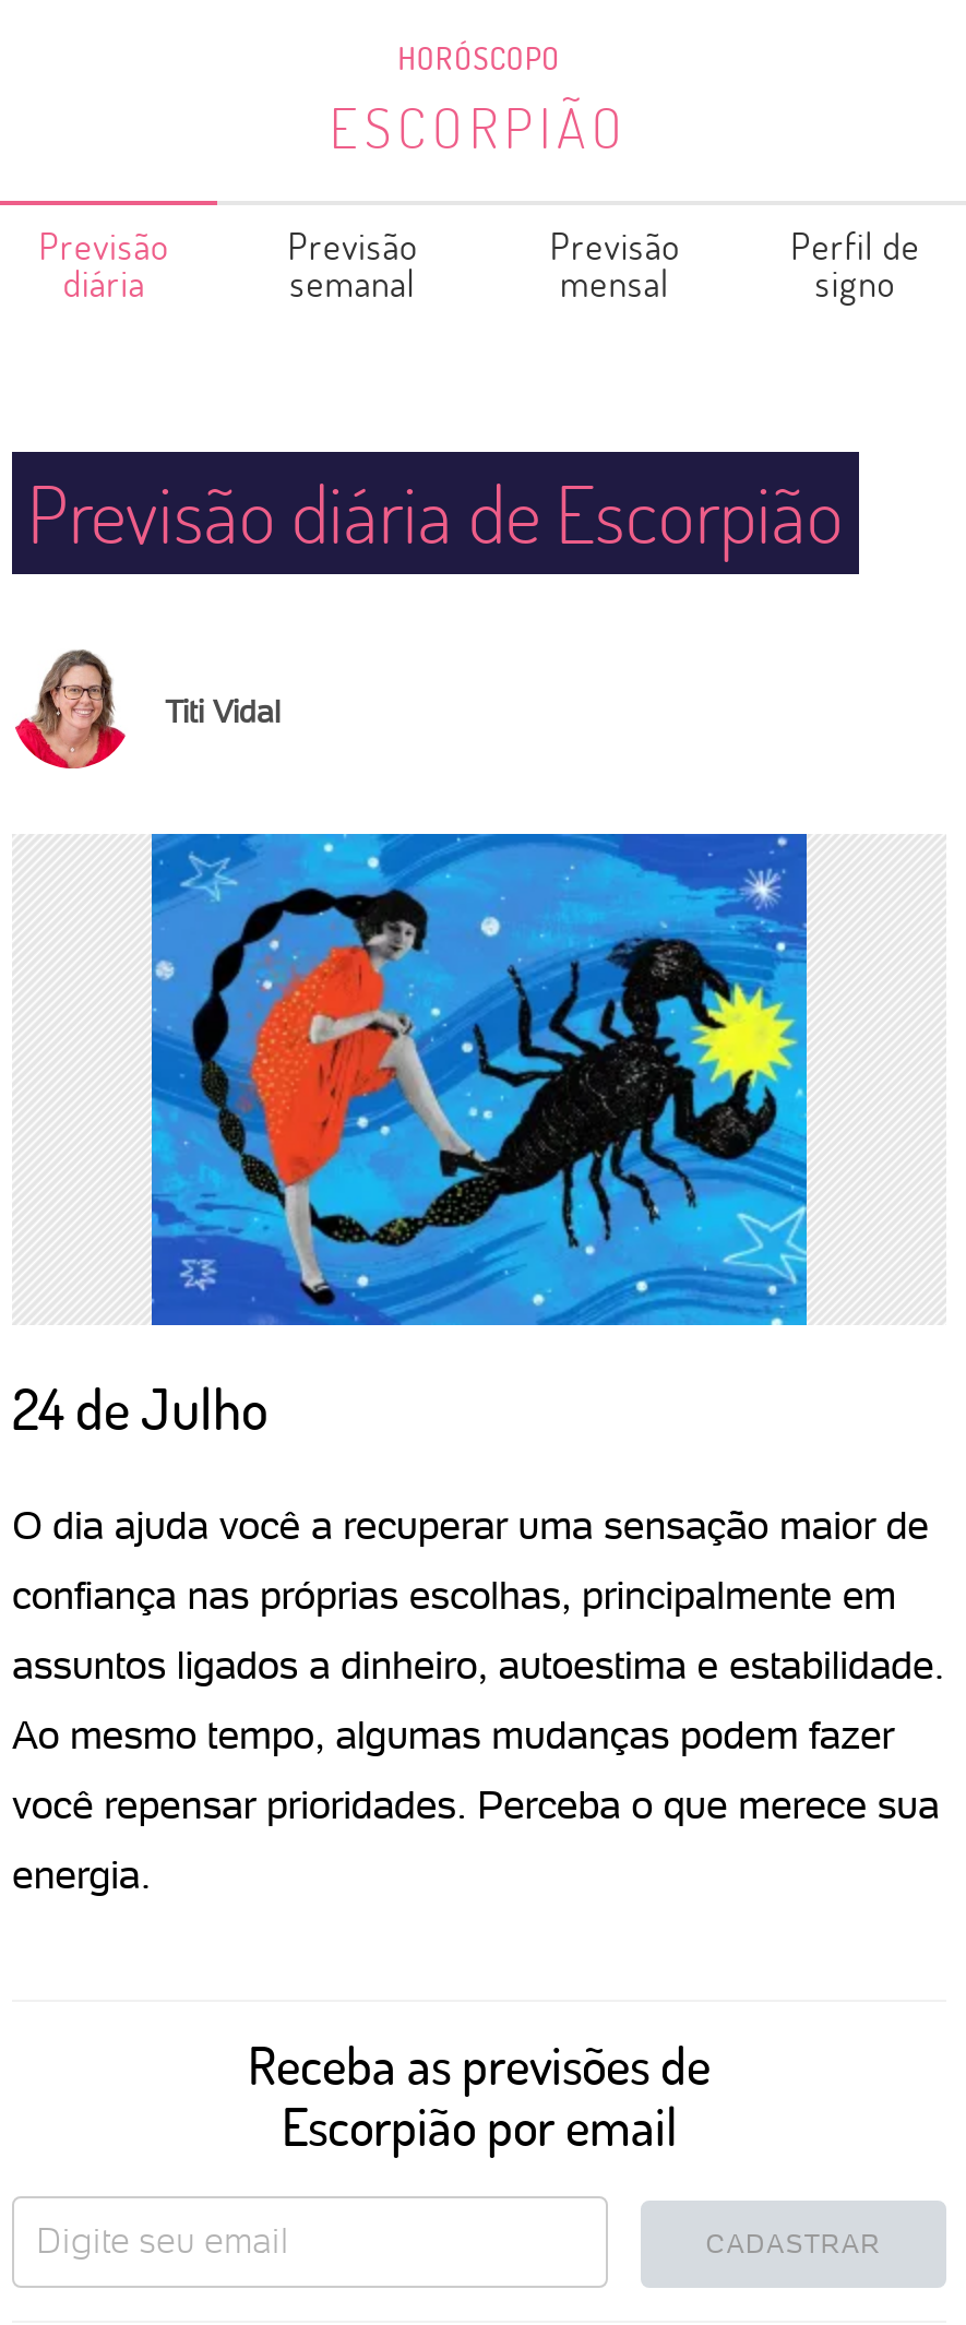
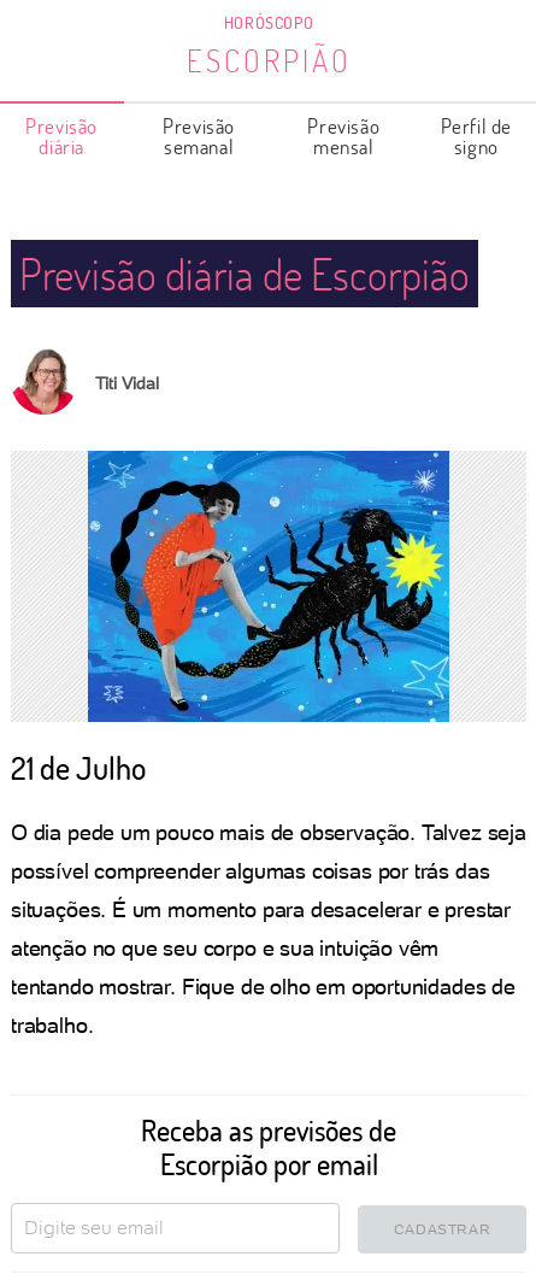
- 24 de Julho
+ 21 de Julho

- O dia ajuda você a recuperar uma sensação maior de
+ O dia pede um pouco mais de observação. Talvez seja

- confiança nas próprias escolhas, principalmente em
+ possível compreender algumas coisas por trás das

- assuntos ligados a dinheiro, autoestima e estabilidade.
+ situações. É um momento para desacelerar e prestar

- Ao mesmo tempo, algumas mudanças podem fazer
+ atenção no que seu corpo e sua intuição vêm

- você repensar prioridades. Perceba o que merece sua
+ tentando mostrar. Fique de olho em oportunidades de

- energia.
+ trabalho.
